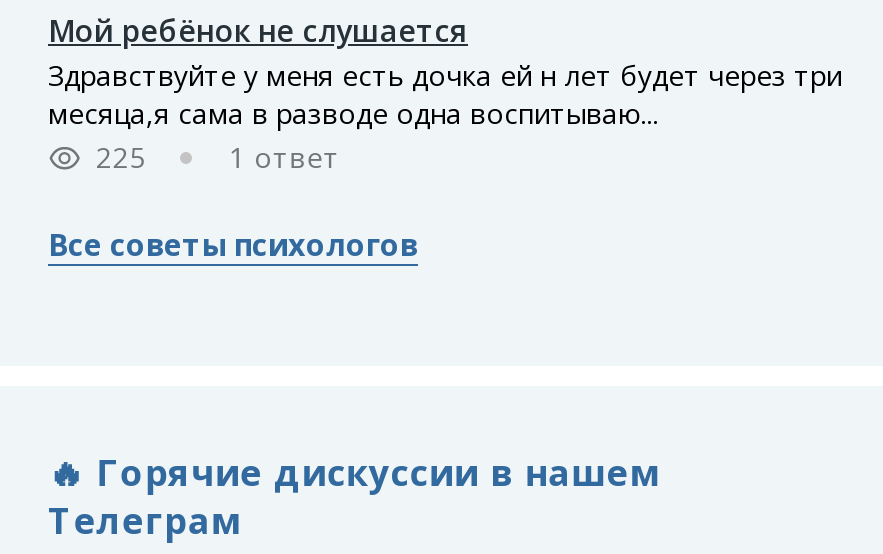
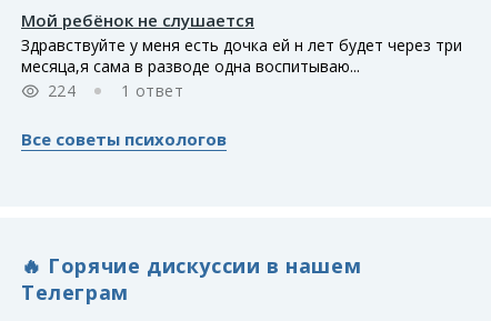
- 225
+ 224
